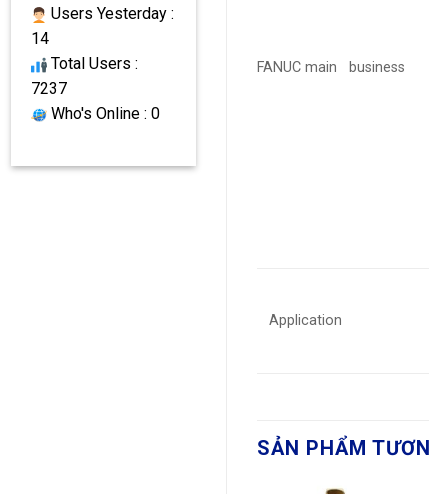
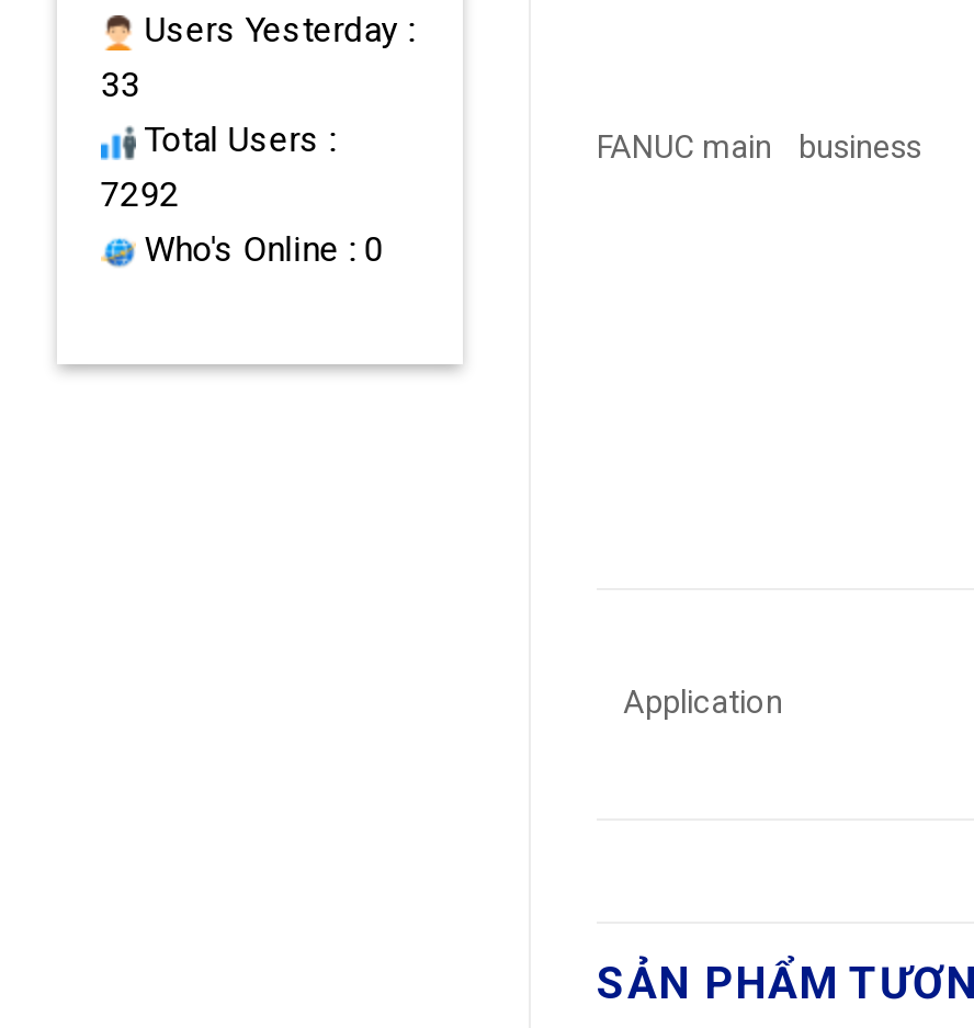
- 14
+ 33

- 7237
+ 7292
